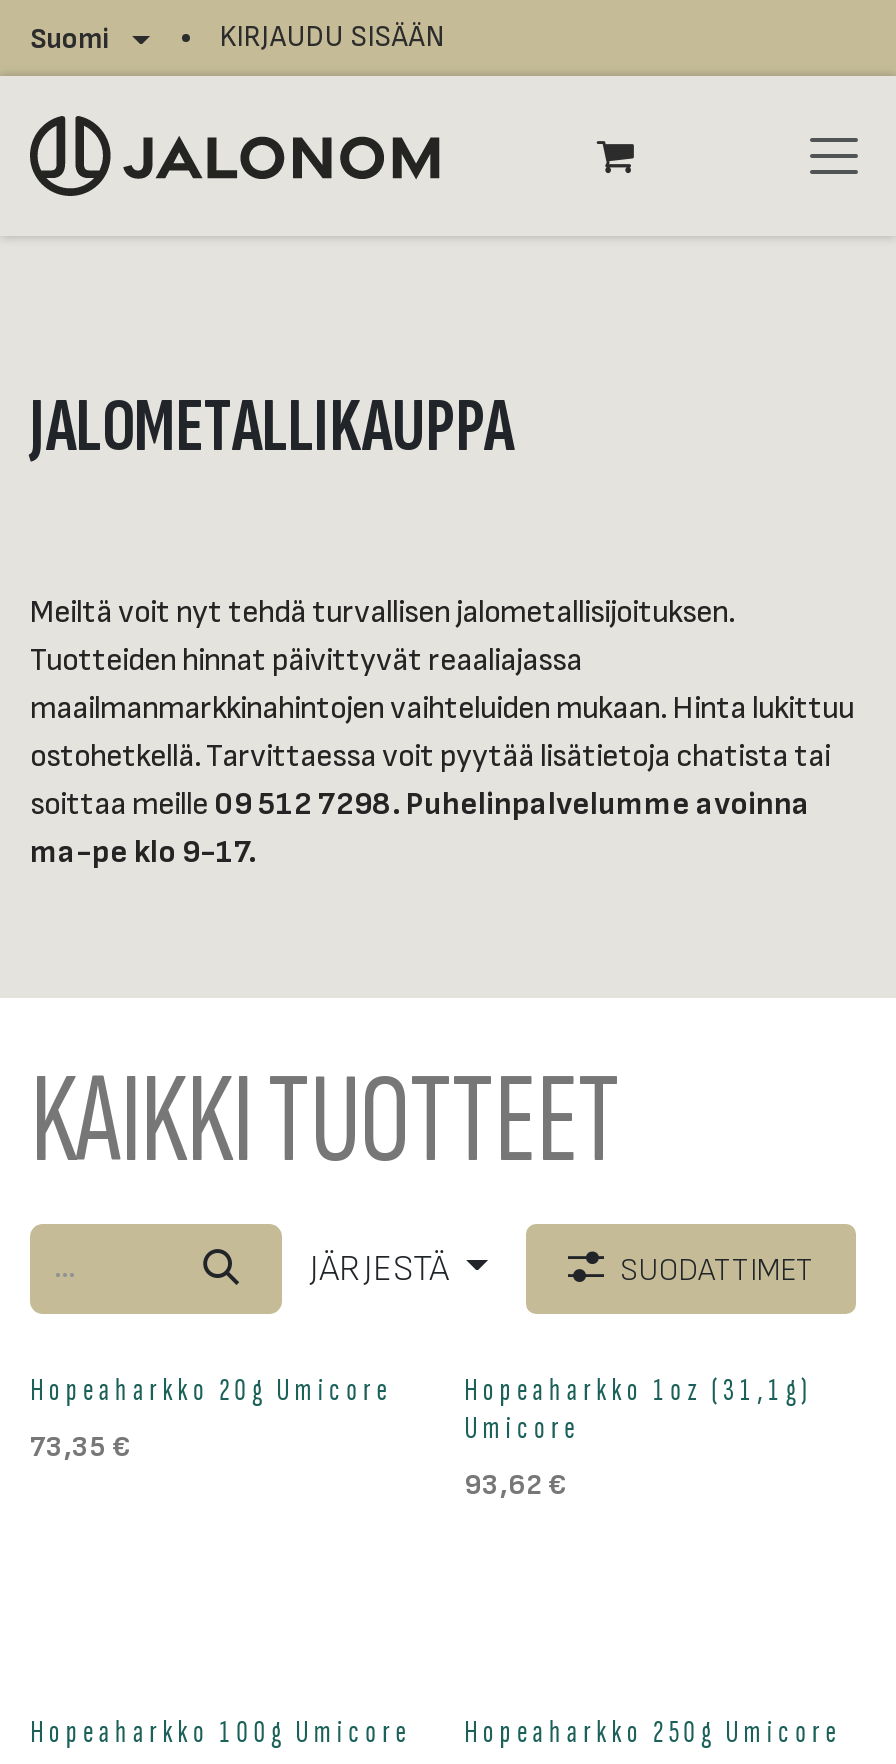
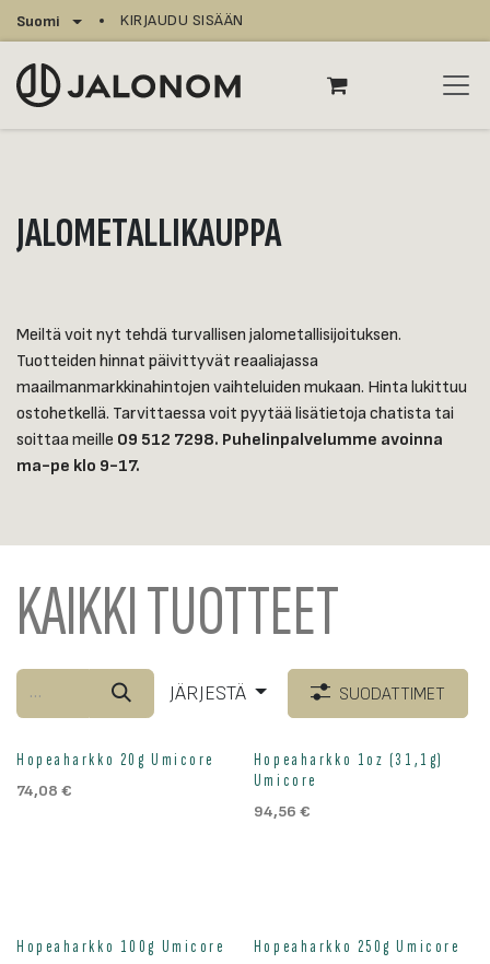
- 73,35 €
+ 74,08 €

- 93,62 €
+ 94,56 €
